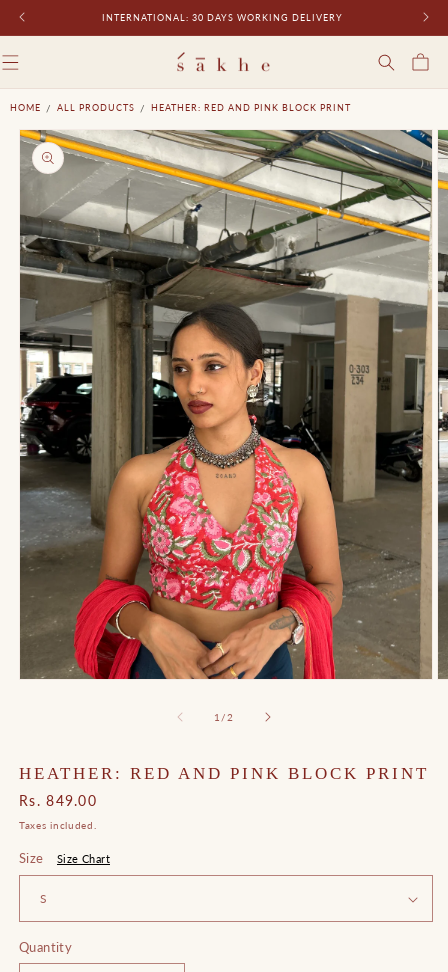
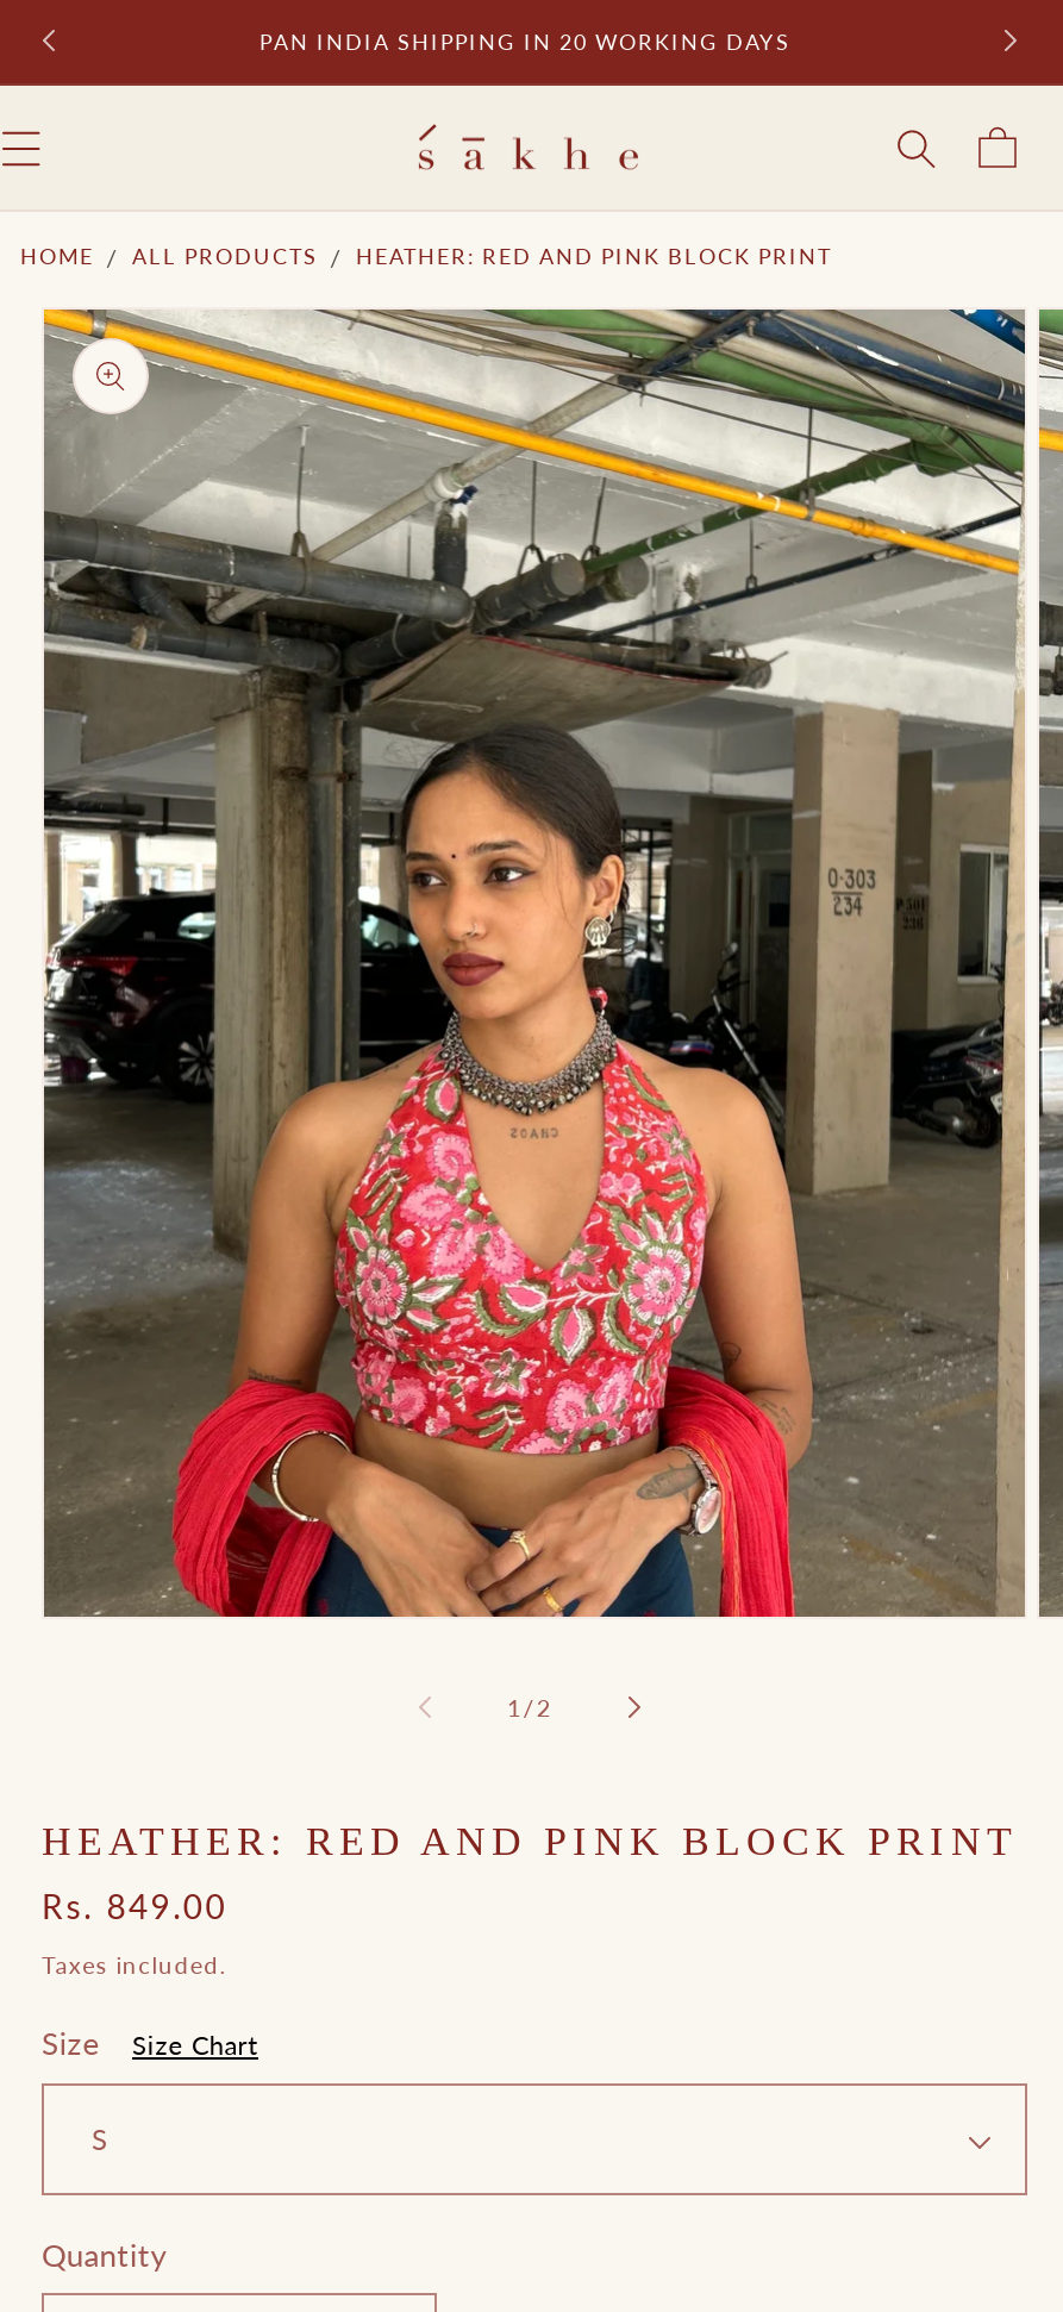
- INTERNATIONAL: 30 DAYS WORKING DELIVERY
+ PAN INDIA SHIPPING IN 20 WORKING DAYS
